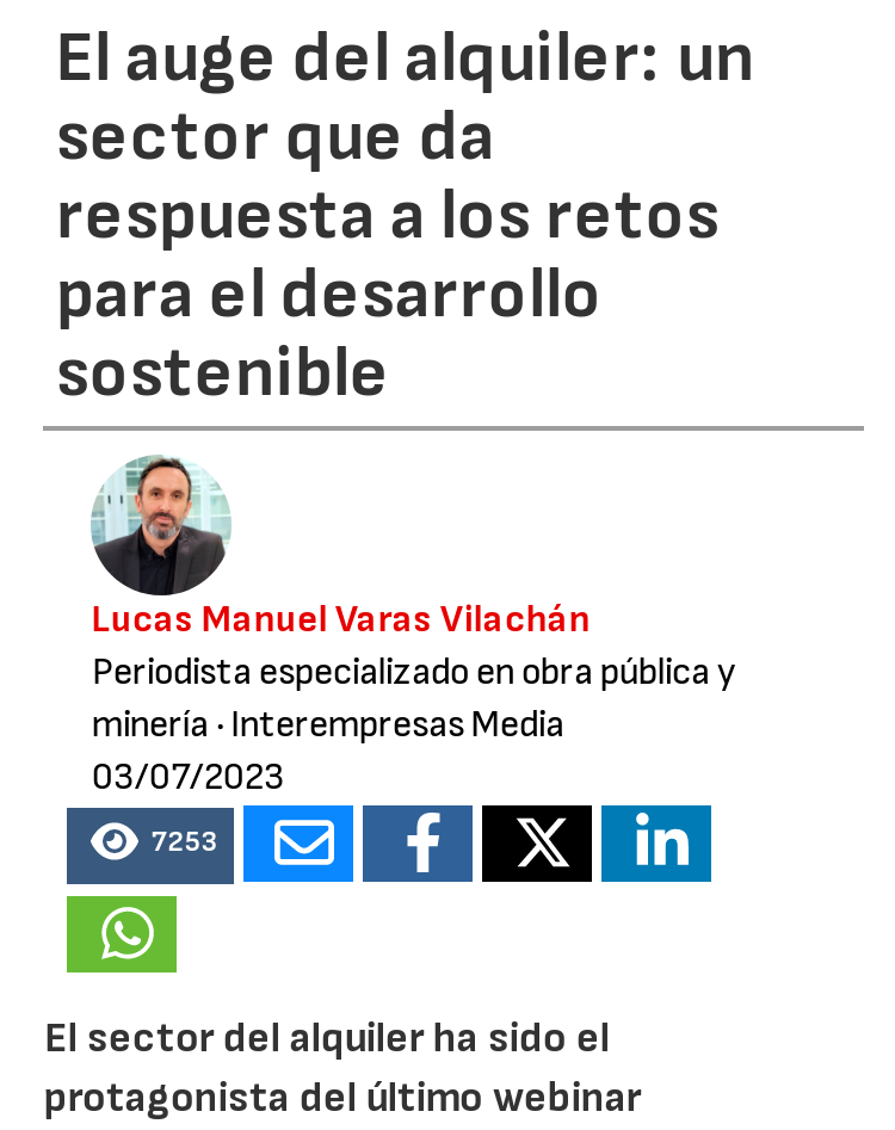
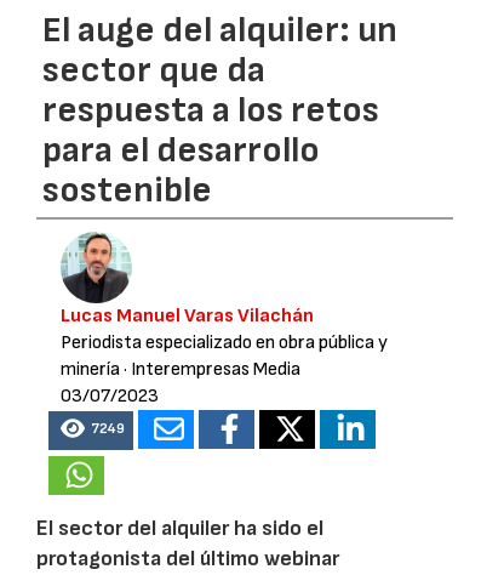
- 7253
+ 7249
